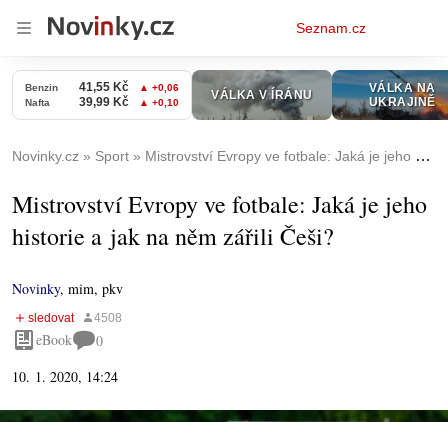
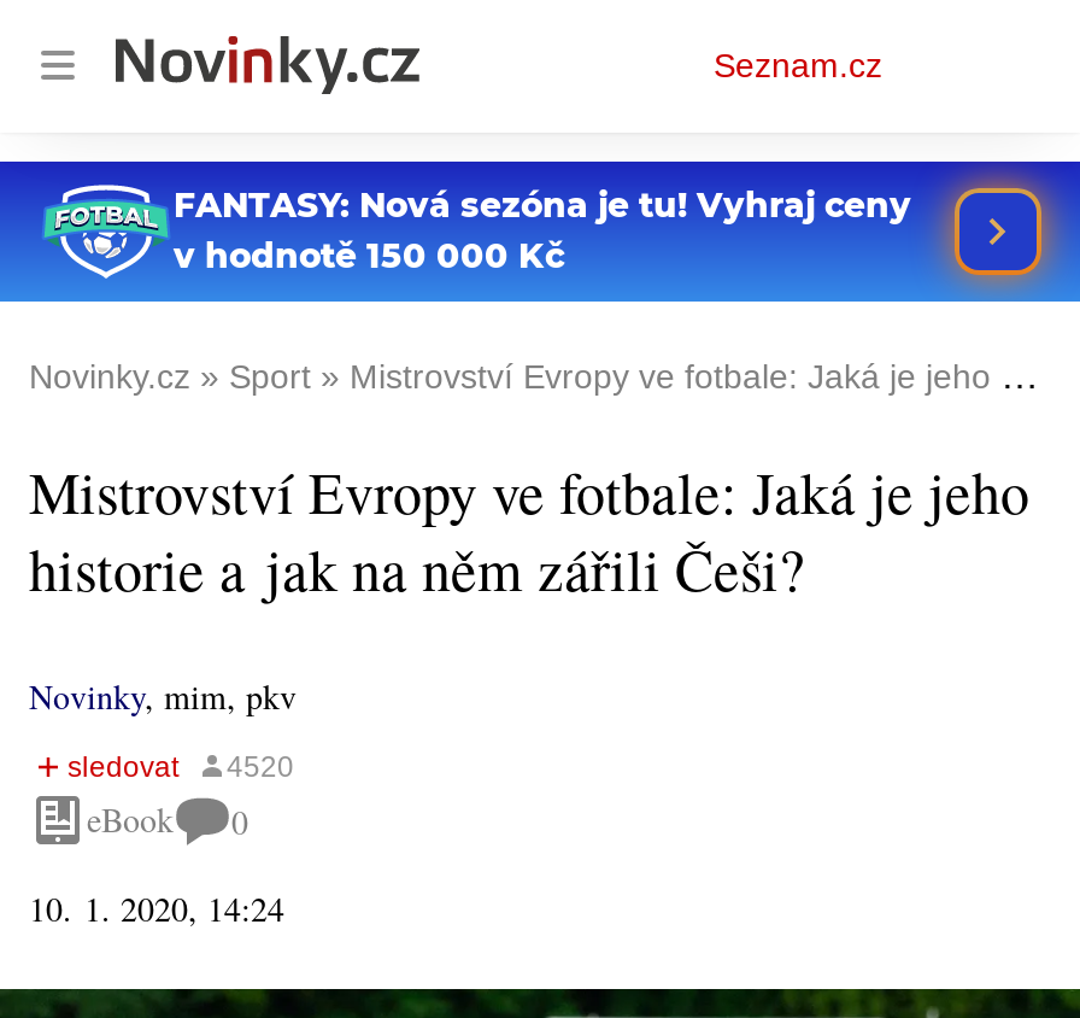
- [image]
+ [image]
